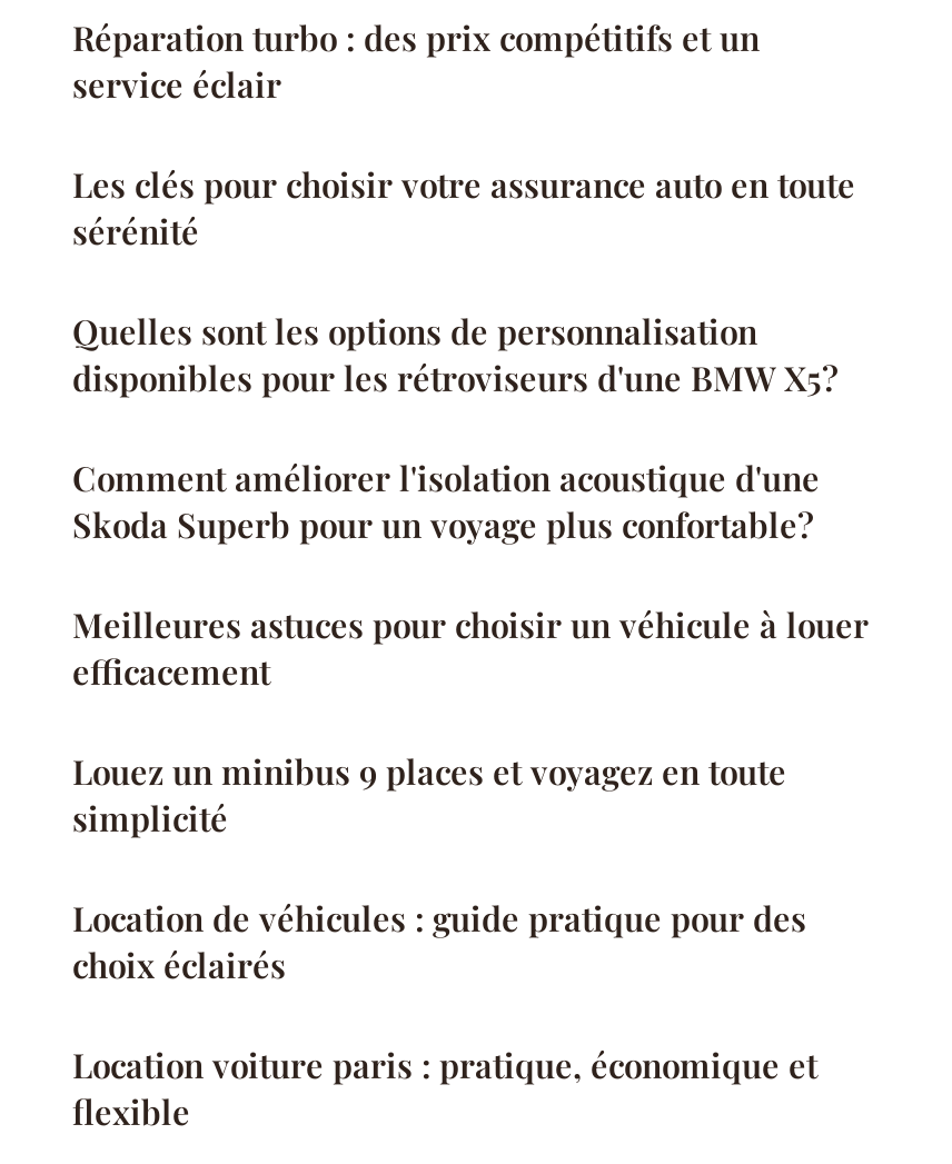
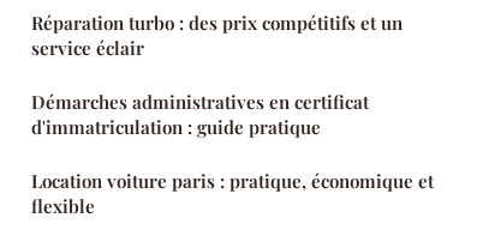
- Les clés pour choisir votre assurance auto en toute
- sérénité
- Quelles sont les options de personnalisation
- disponibles pour les rétroviseurs d'une BMW X5?
- Comment améliorer l'isolation acoustique d'une
- Skoda Superb pour un voyage plus confortable?
- Meilleures astuces pour choisir un véhicule à louer
- efficacement
- Louez un minibus 9 places et voyagez en toute
- simplicité
- Location de véhicules : guide pratique pour des
- choix éclairés
+ Démarches administratives en certificat
+ d'immatriculation : guide pratique
